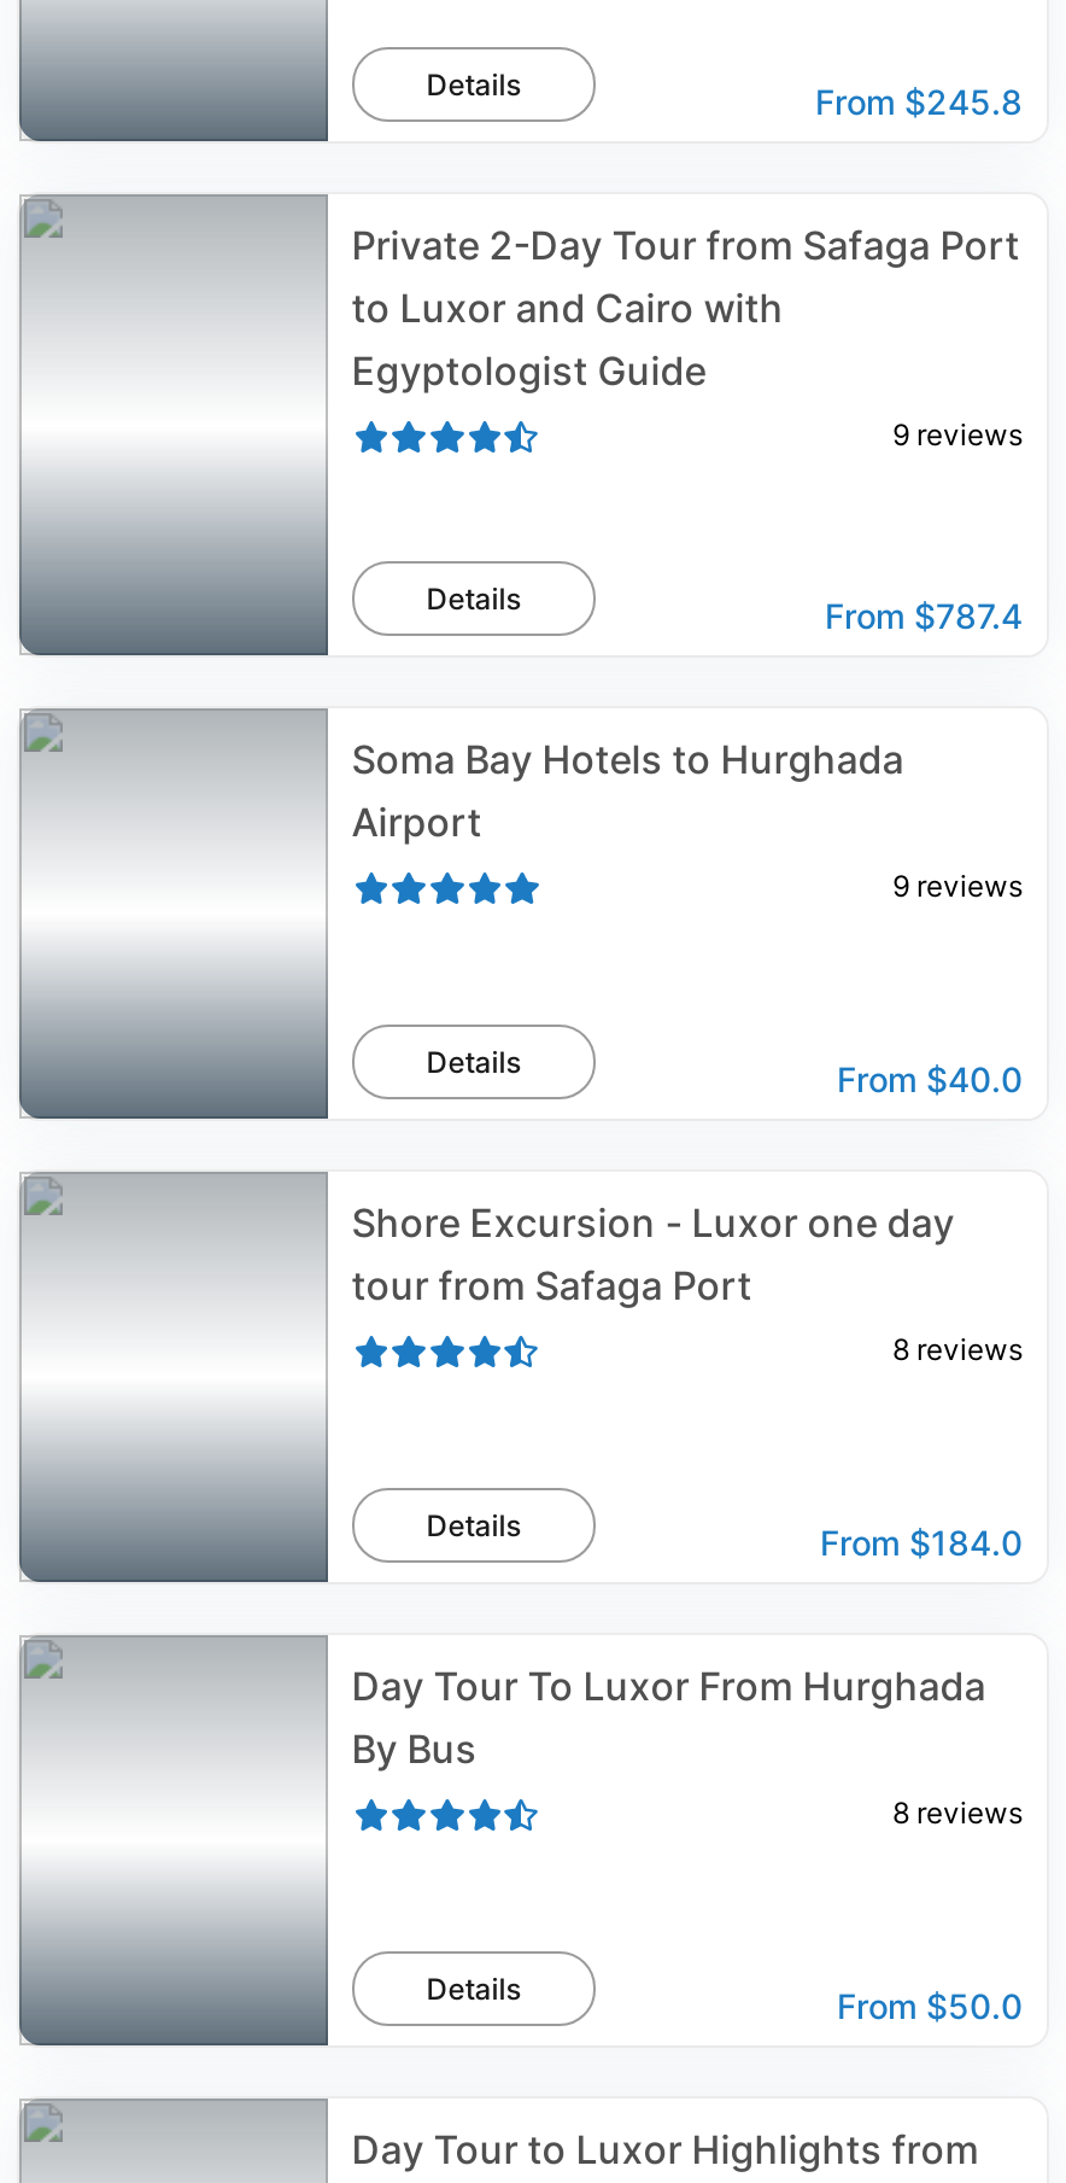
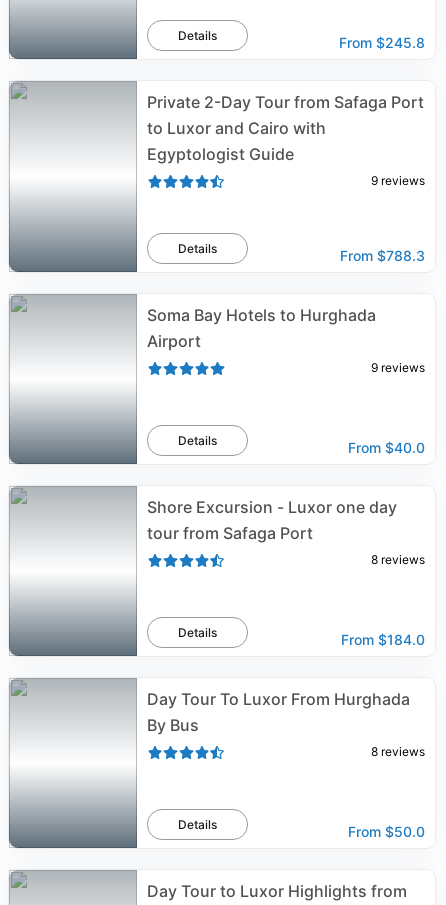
- From $787.4
+ From $788.3
